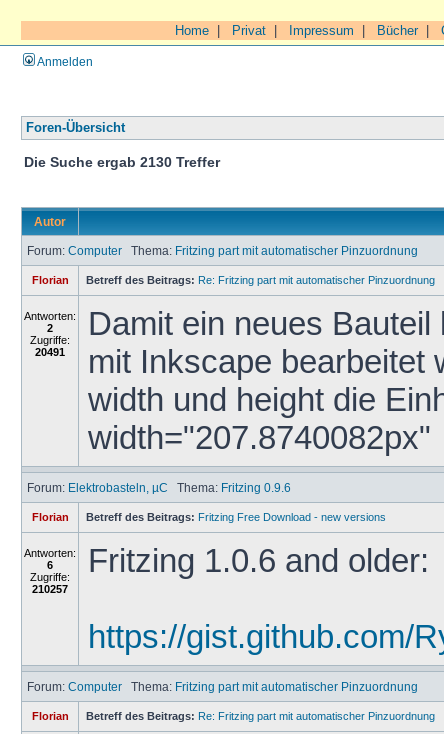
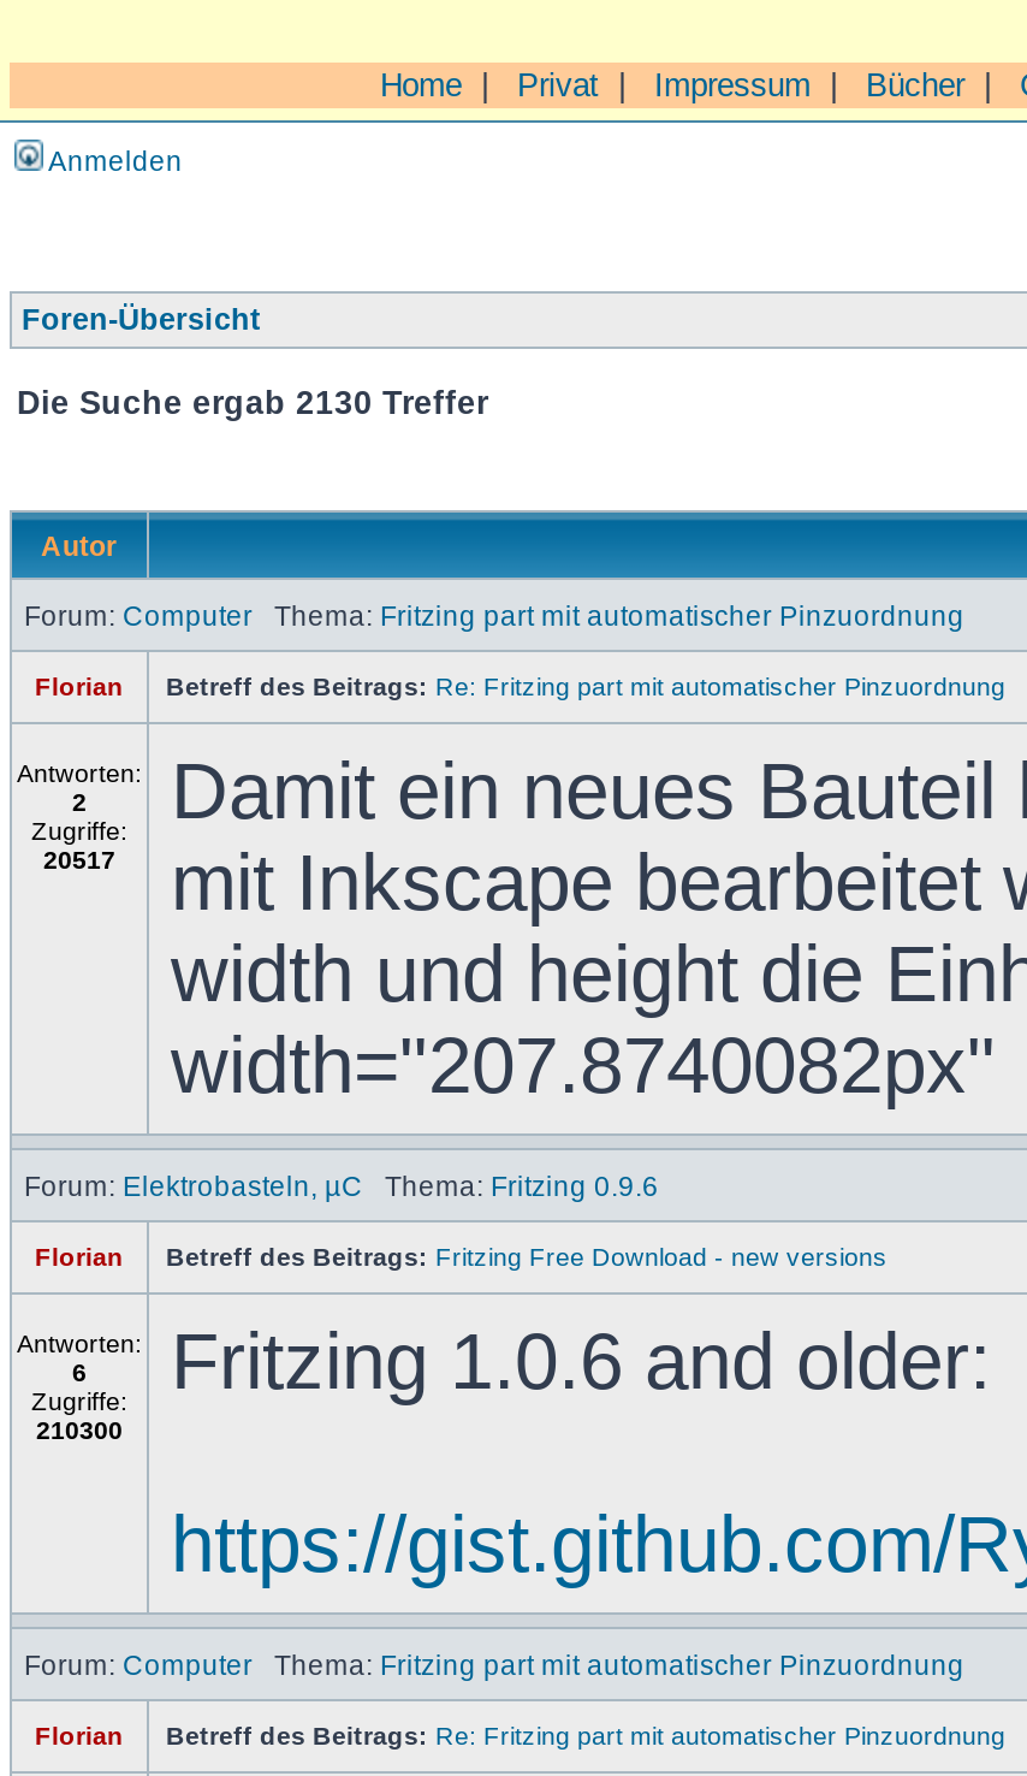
- 20491
+ 20517

- 210257
+ 210300
